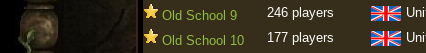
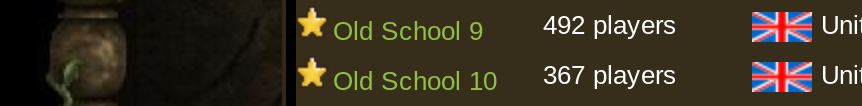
- Old School 9 246 players
+ Old School 9 492 players

- Old School 10 177 players
+ Old School 10 367 players
